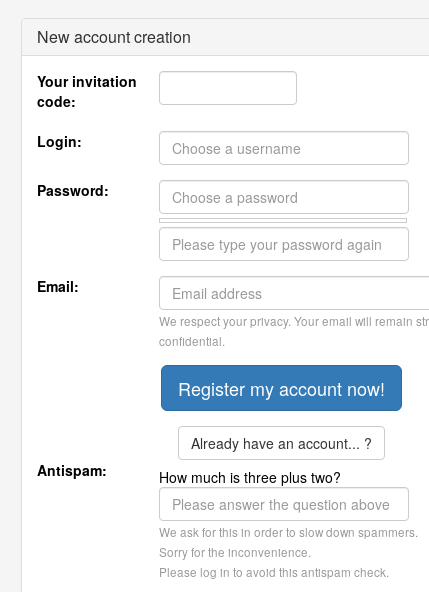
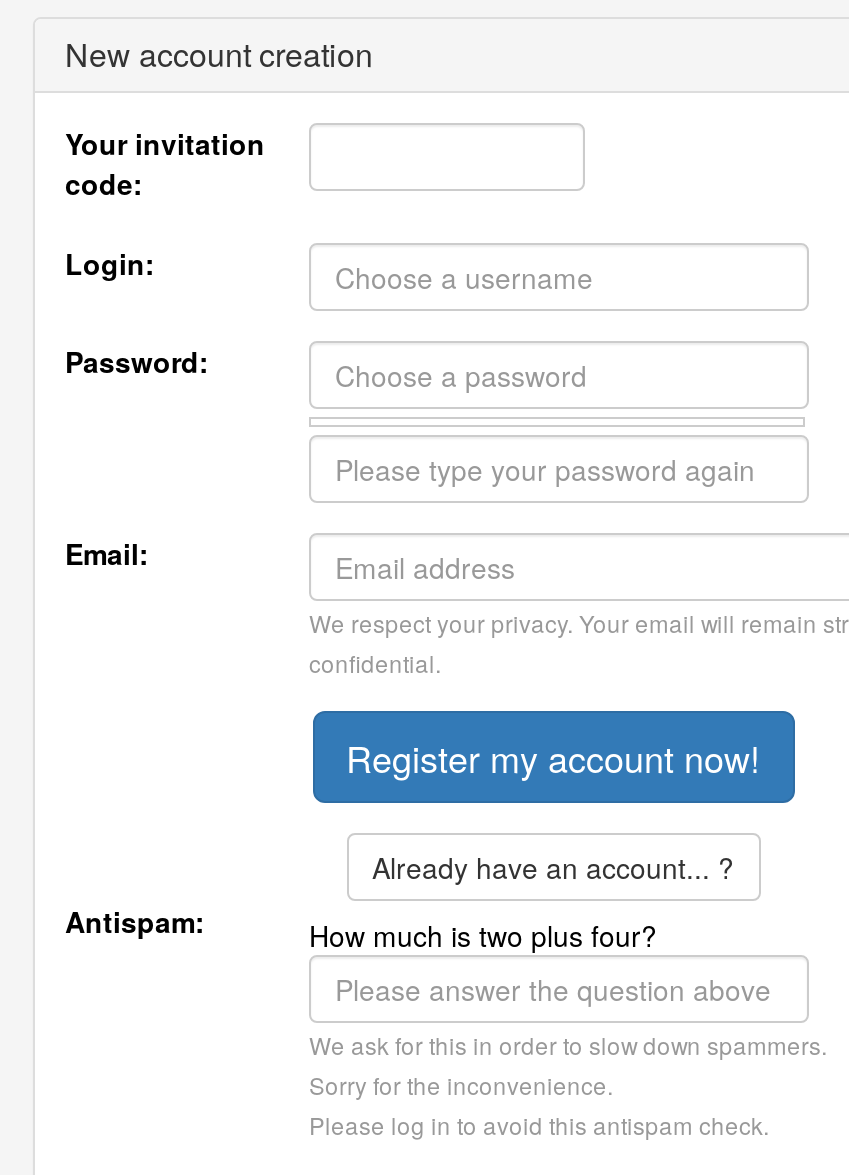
- How much is three plus two?
+ How much is two plus four?
